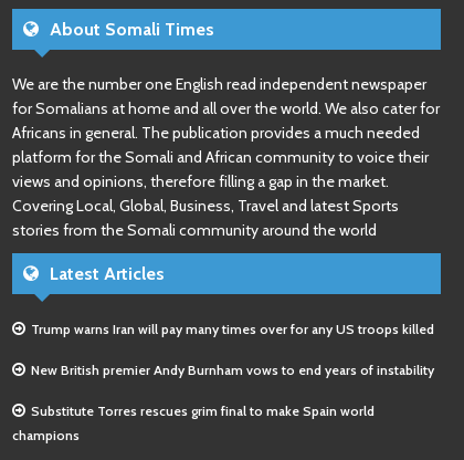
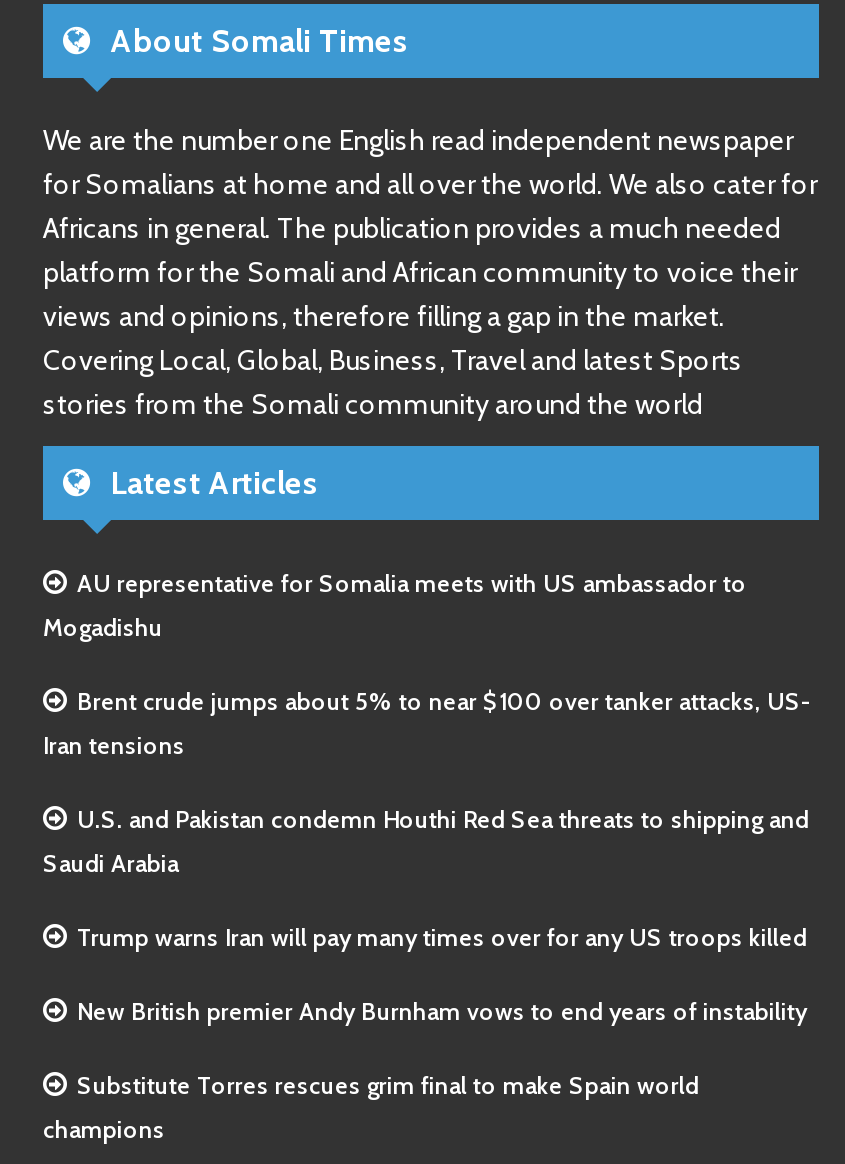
+ AU representative for Somalia meets with US ambassador to
+ Mogadishu
+ Brent crude jumps about 5% to near $100 over tanker attacks, US-
+ Iran tensions
+ U.S. and Pakistan condemn Houthi Red Sea threats to shipping and
+ Saudi Arabia
